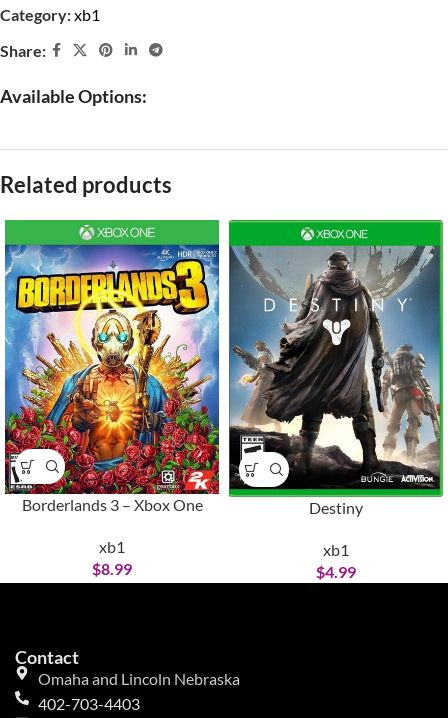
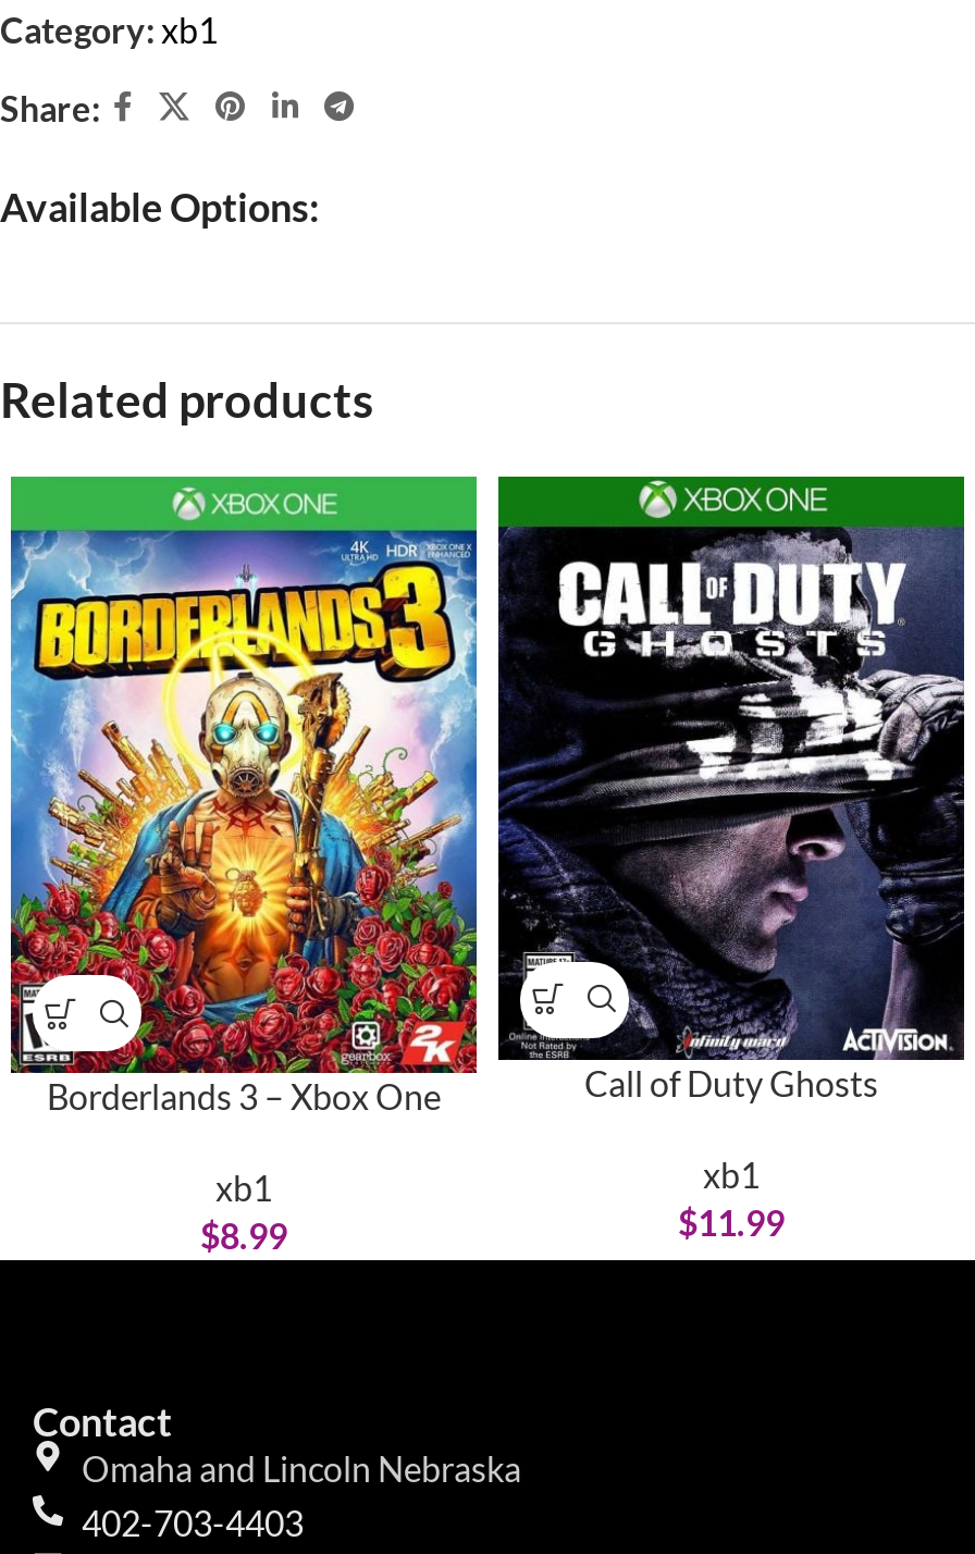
- [image]
- Destiny
+ [image]
+ Call of Duty Ghosts

- $4.99
+ $11.99
